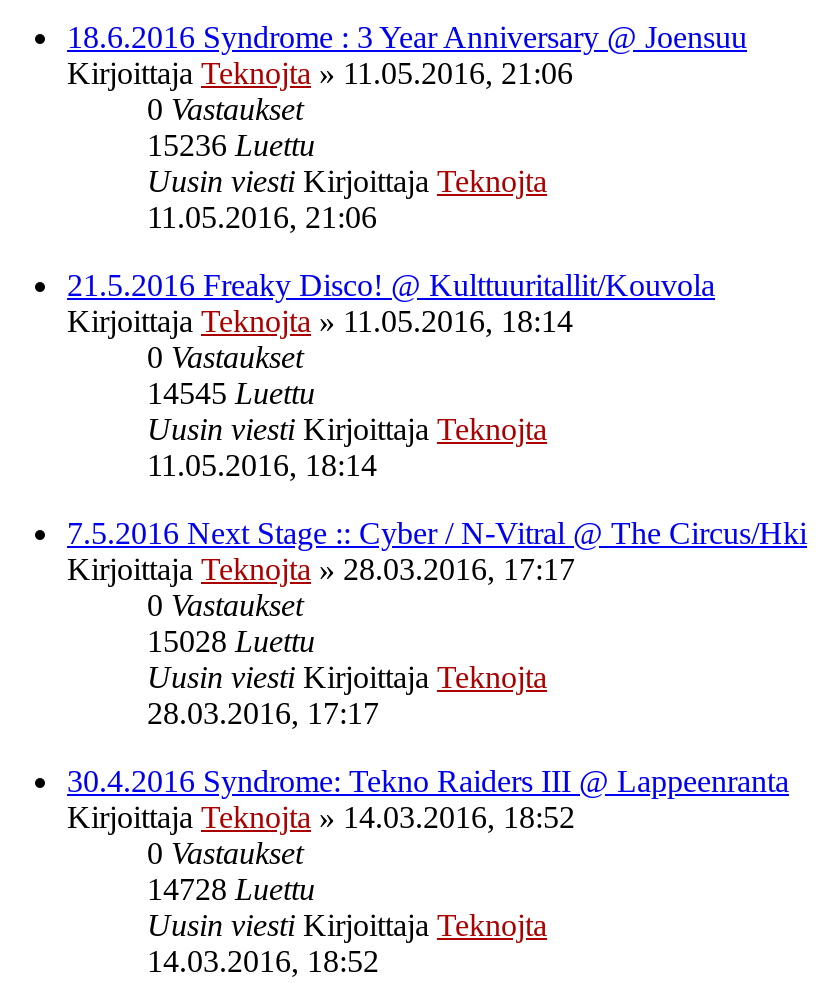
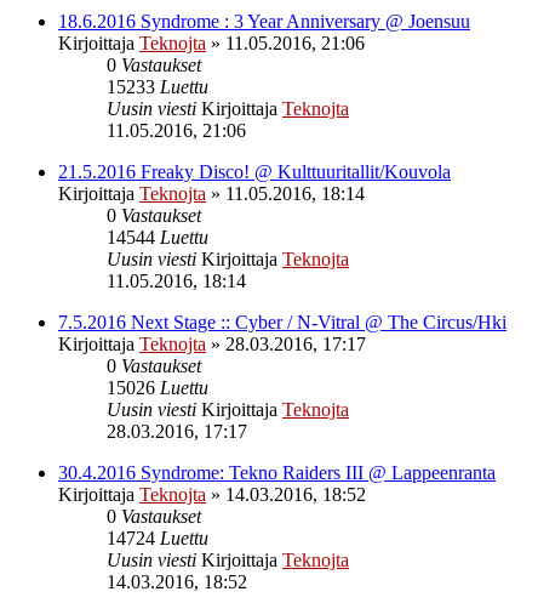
- 15236 Luettu
+ 15233 Luettu

- 14545 Luettu
+ 14544 Luettu

- 15028 Luettu
+ 15026 Luettu

- 14728 Luettu
+ 14724 Luettu
